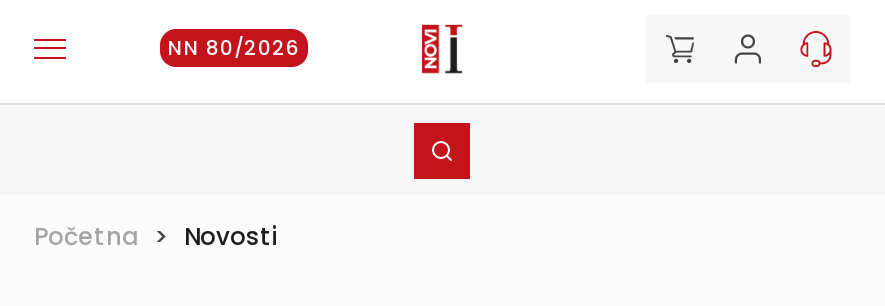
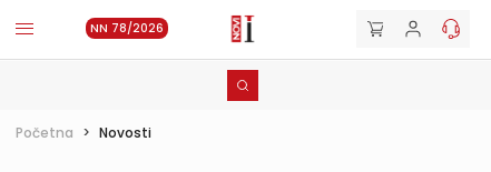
- NN 80/2026
+ NN 78/2026
